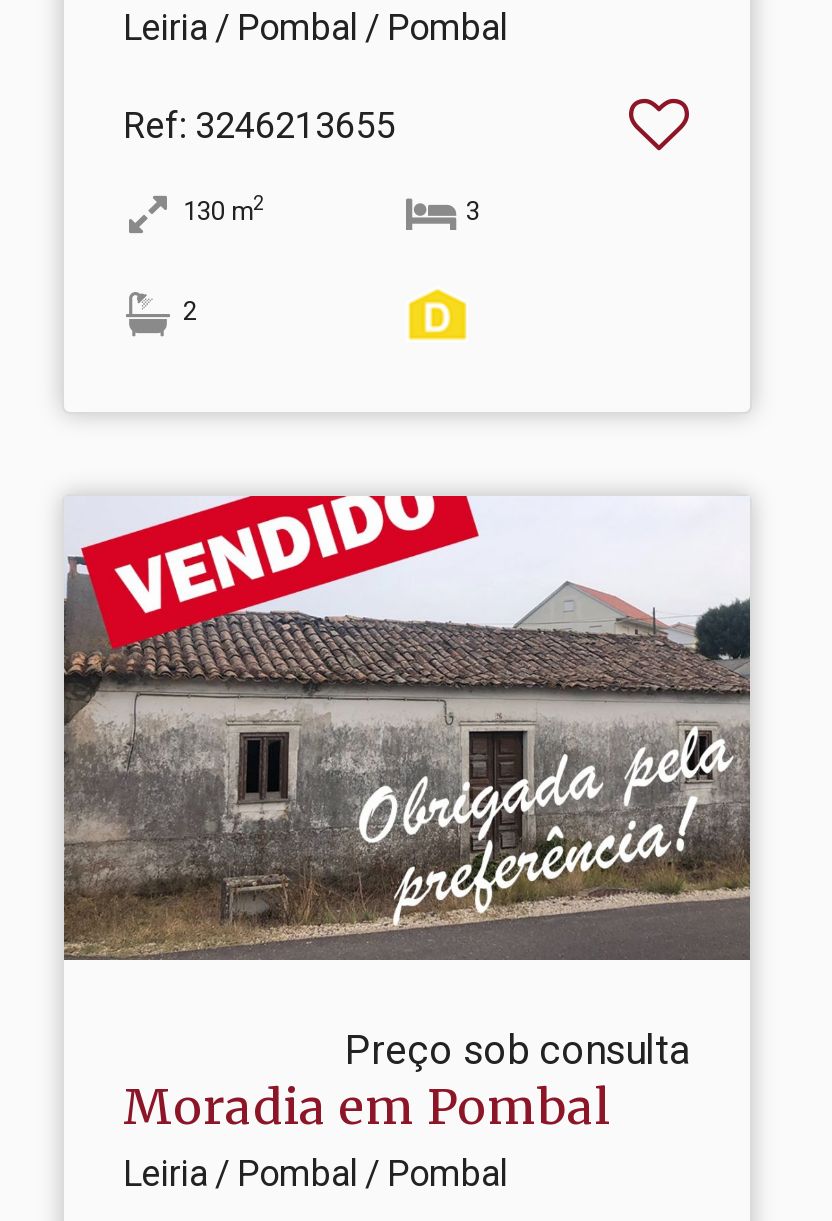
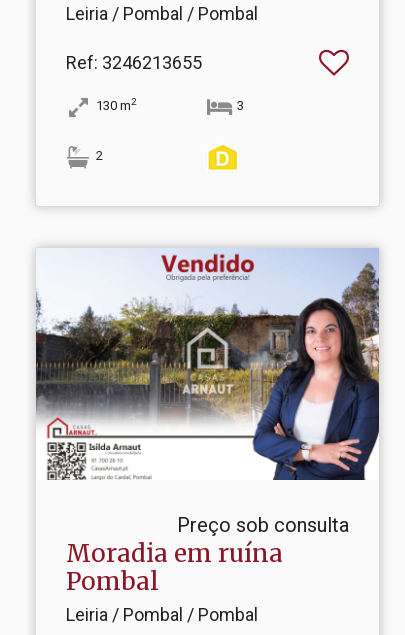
- [image]
+ [image]

- Moradia em Pombal
+ Moradia em ruína
+ Pombal
